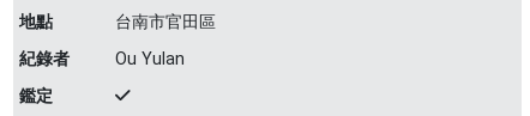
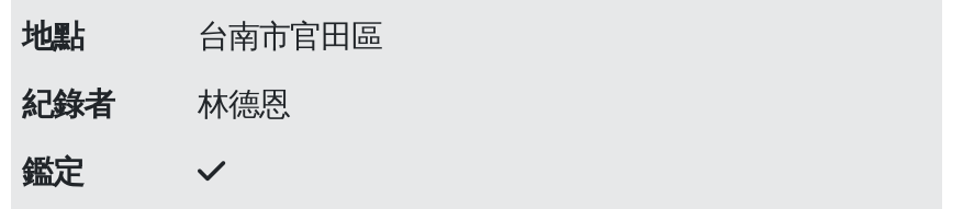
- Ou Yulan
+ 林德恩
